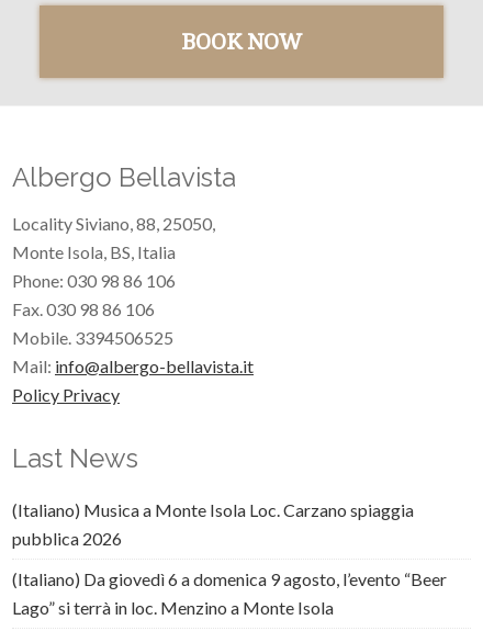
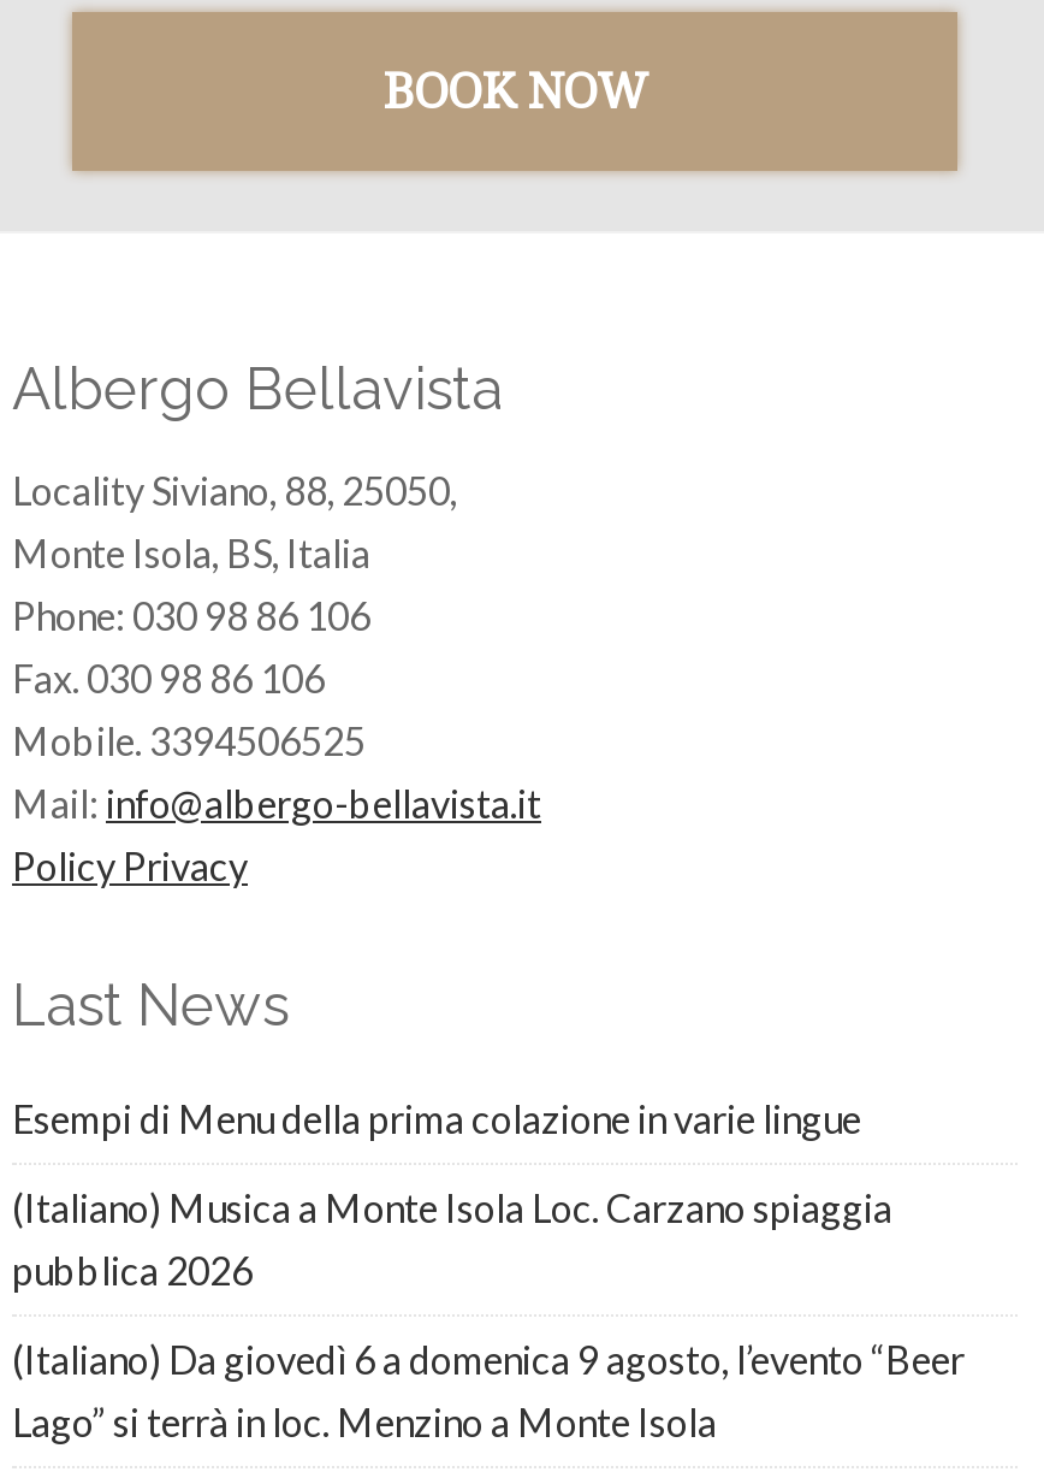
+ Esempi di Menu della prima colazione in varie lingue
